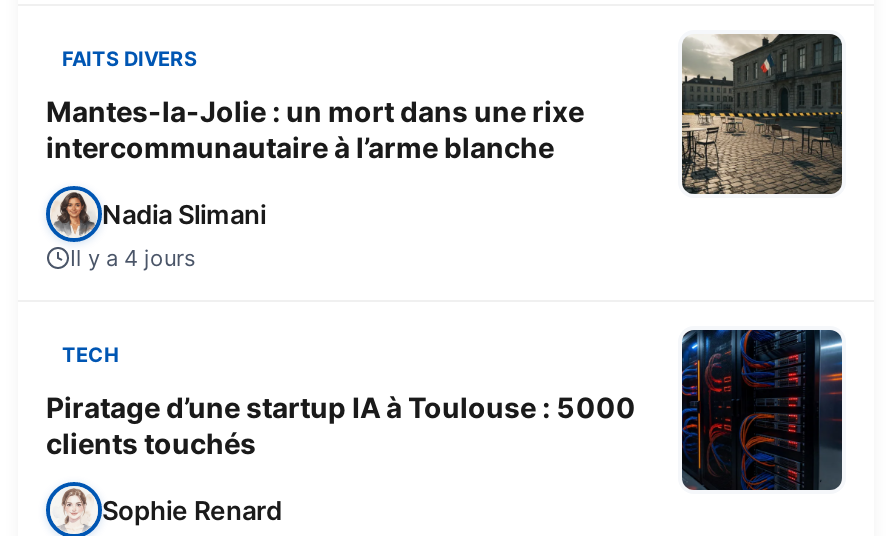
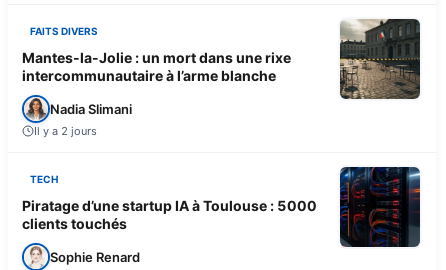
- Il y a 4 jours
+ Il y a 2 jours
